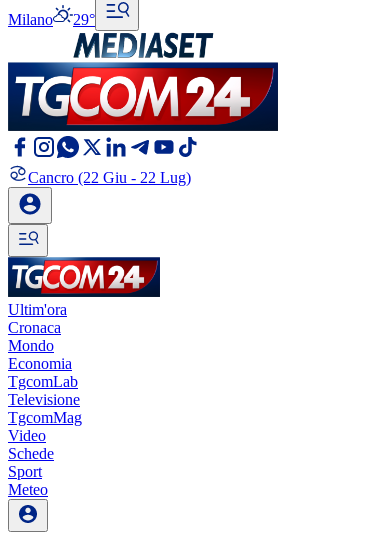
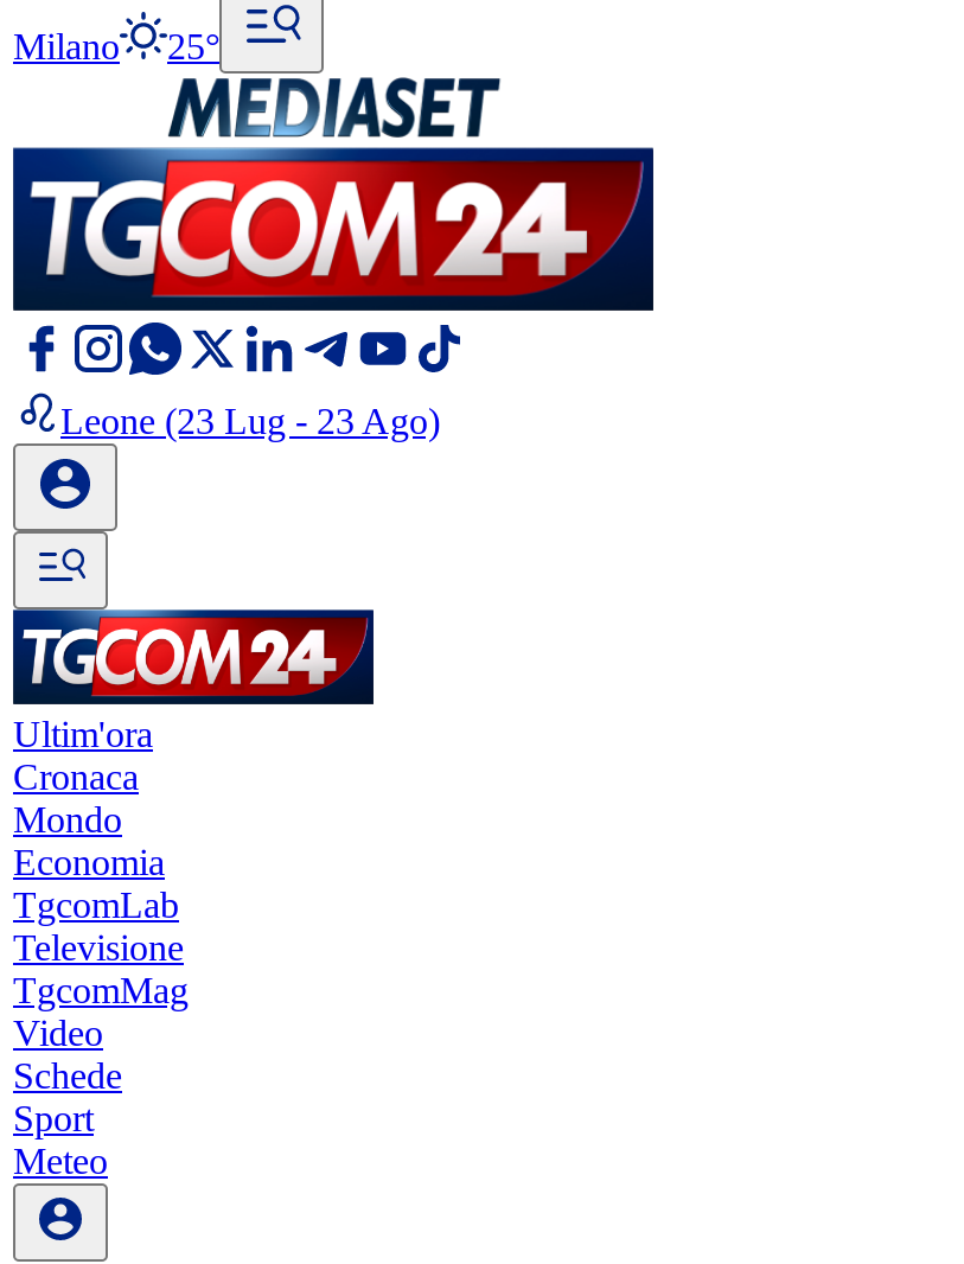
- Milano 29°
+ Milano 25°

- Cancro (22 Giu - 22 Lug)
+ Leone (23 Lug - 23 Ago)
